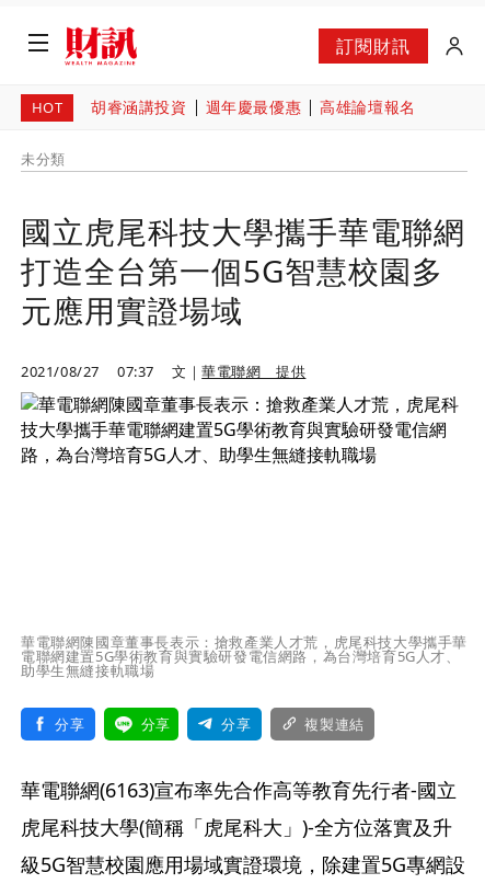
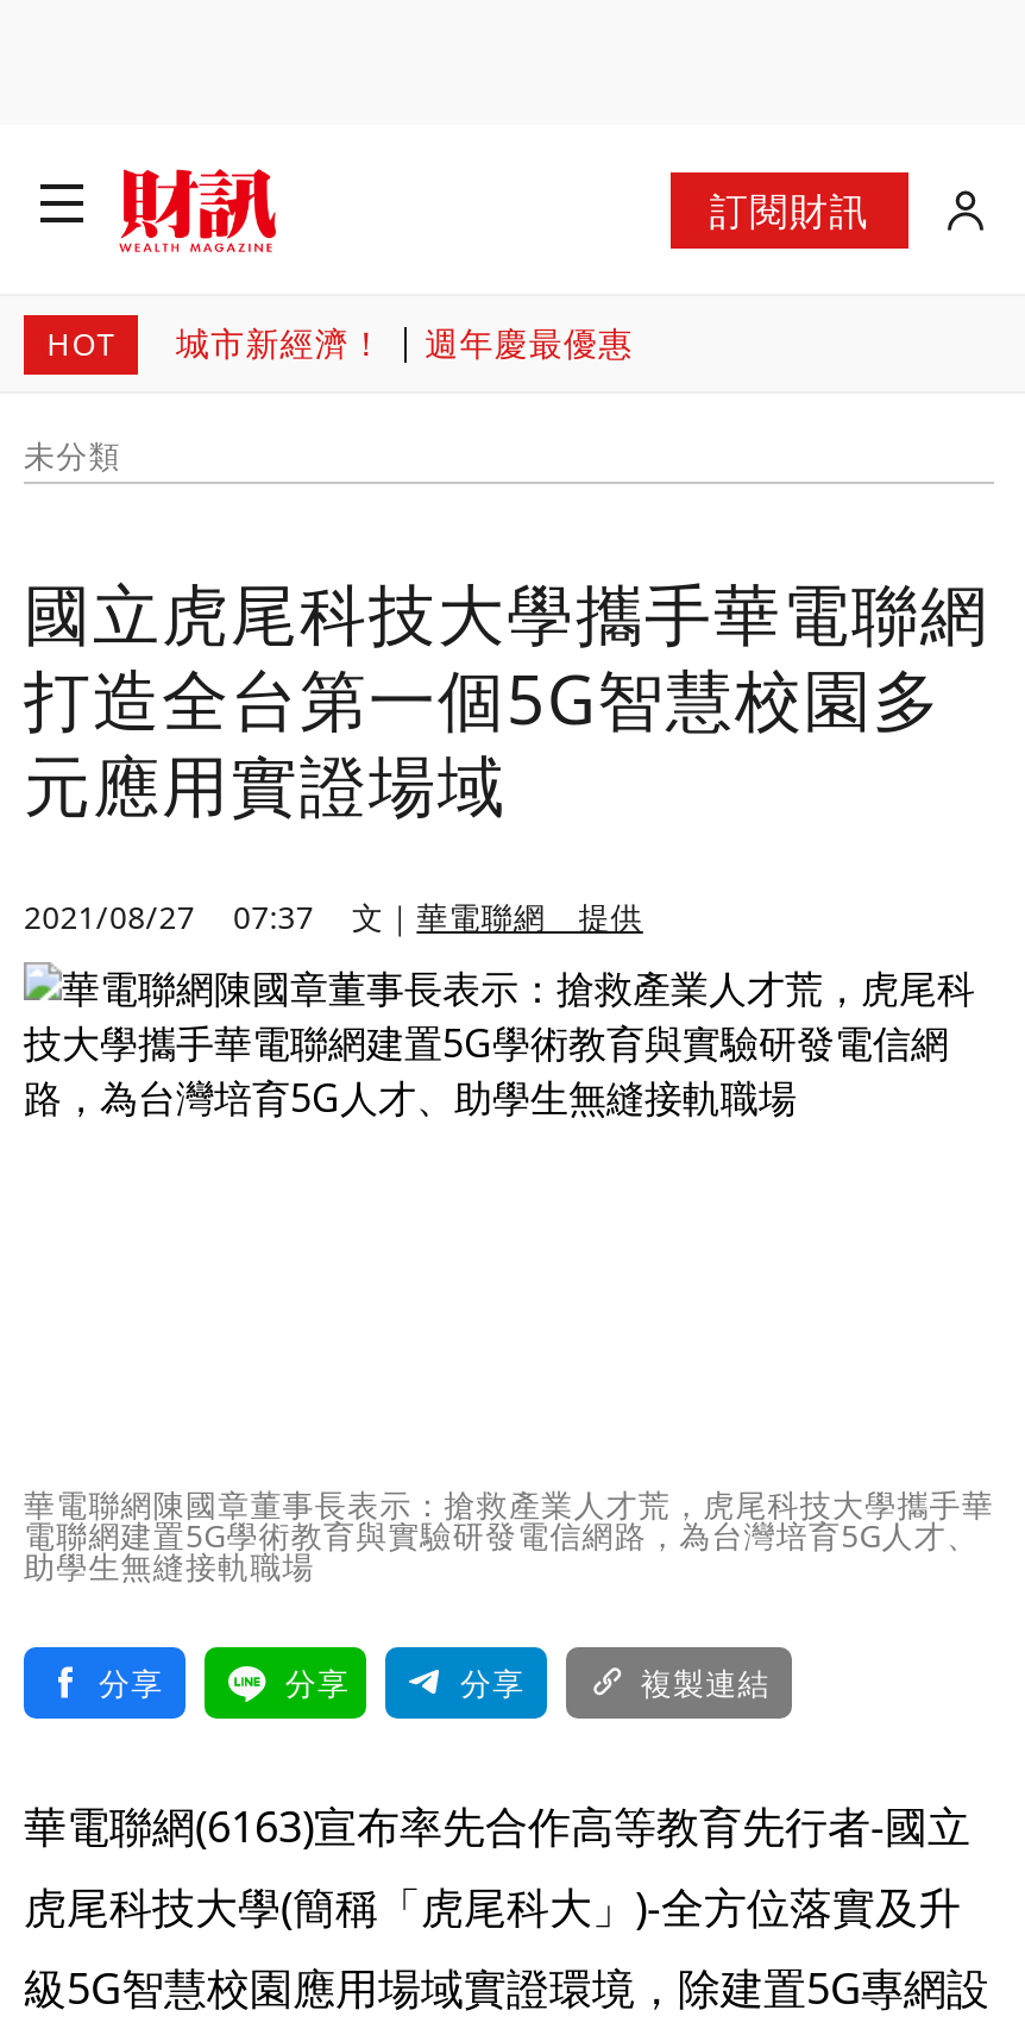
- 胡睿涵講投資
+ 城市新經濟！

- 高雄論壇報名
